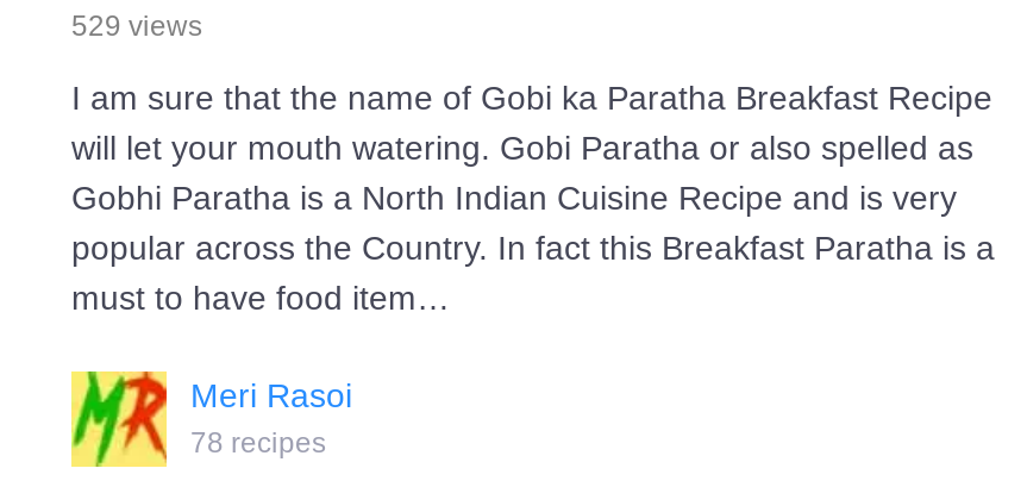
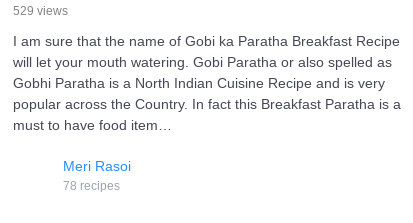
- [image]
